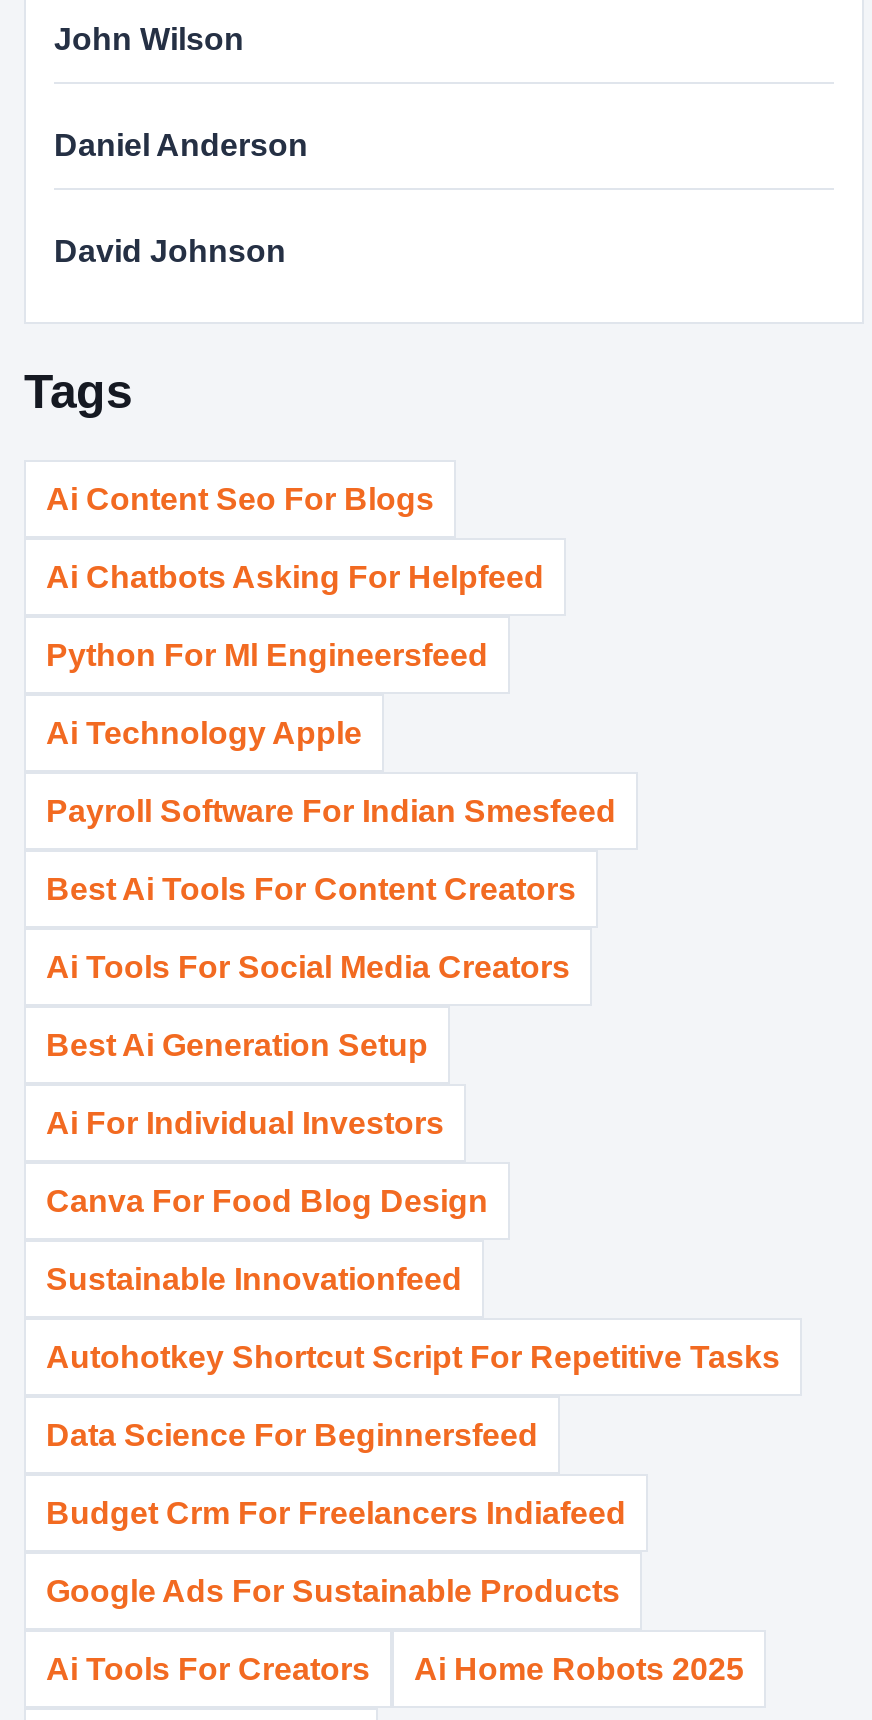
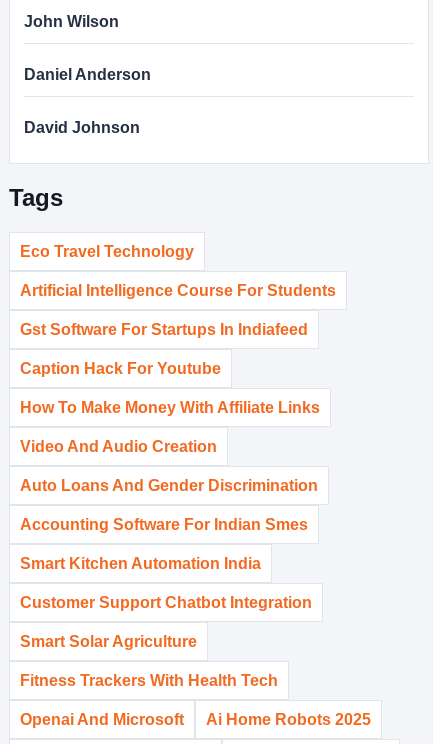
- Ai Content Seo For Blogs
- Ai Chatbots Asking For Helpfeed
- Python For Ml Engineersfeed
- Ai Technology Apple
- Payroll Software For Indian Smesfeed
- Best Ai Tools For Content Creators
- Ai Tools For Social Media Creators
- Best Ai Generation Setup
- Ai For Individual Investors
- Canva For Food Blog Design
- Sustainable Innovationfeed
- Autohotkey Shortcut Script For Repetitive Tasks
- Data Science For Beginnersfeed
- Budget Crm For Freelancers Indiafeed
- Google Ads For Sustainable Products
- Ai Tools For Creators
+ Eco Travel Technology
+ Artificial Intelligence Course For Students
+ Gst Software For Startups In Indiafeed
+ Caption Hack For Youtube
+ How To Make Money With Affiliate Links
+ Video And Audio Creation
+ Auto Loans And Gender Discrimination
+ Accounting Software For Indian Smes
+ Smart Kitchen Automation India
+ Customer Support Chatbot Integration
+ Smart Solar Agriculture
+ Fitness Trackers With Health Tech
+ Openai And Microsoft
